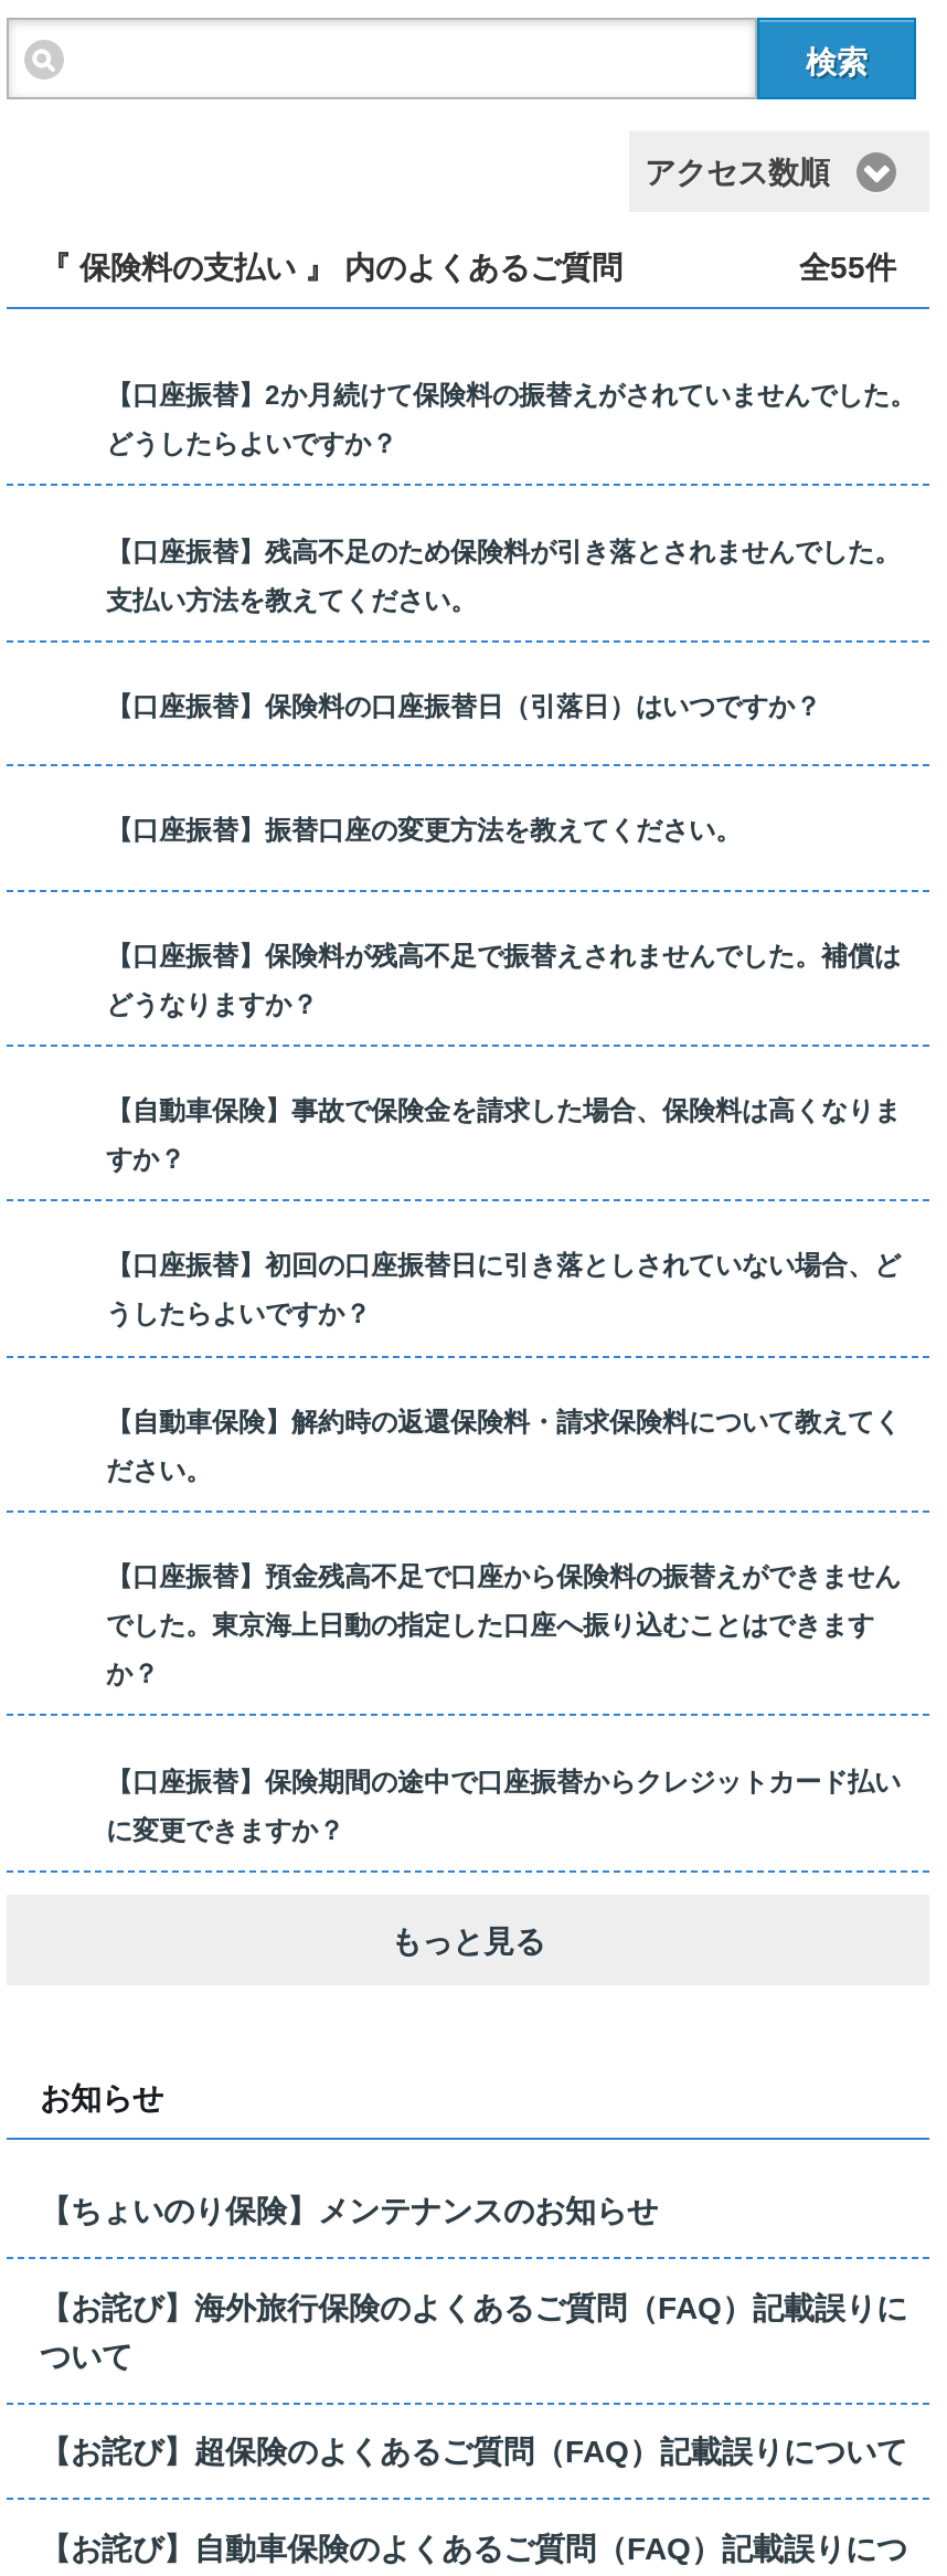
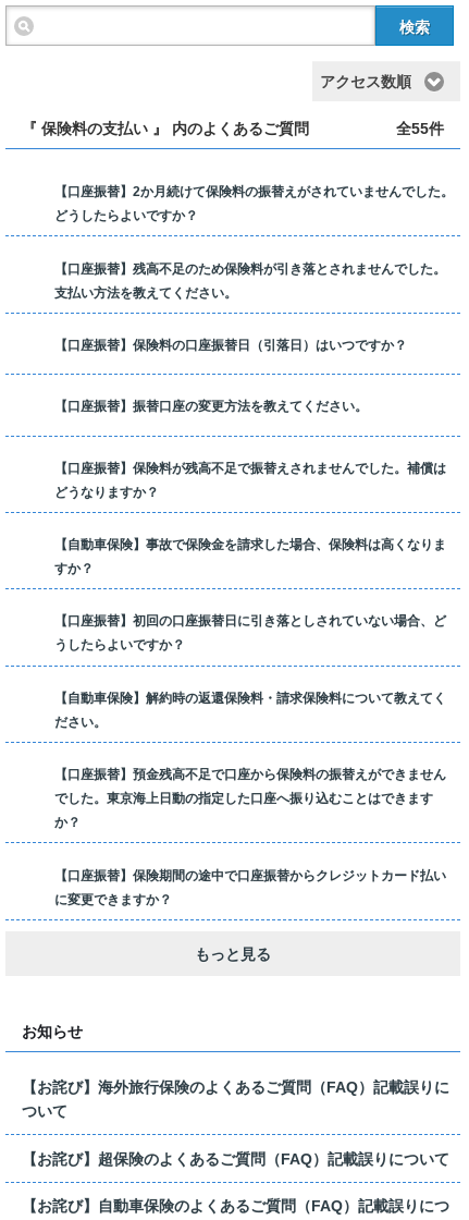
- 【ちょいのり保険】メンテナンスのお知らせ
